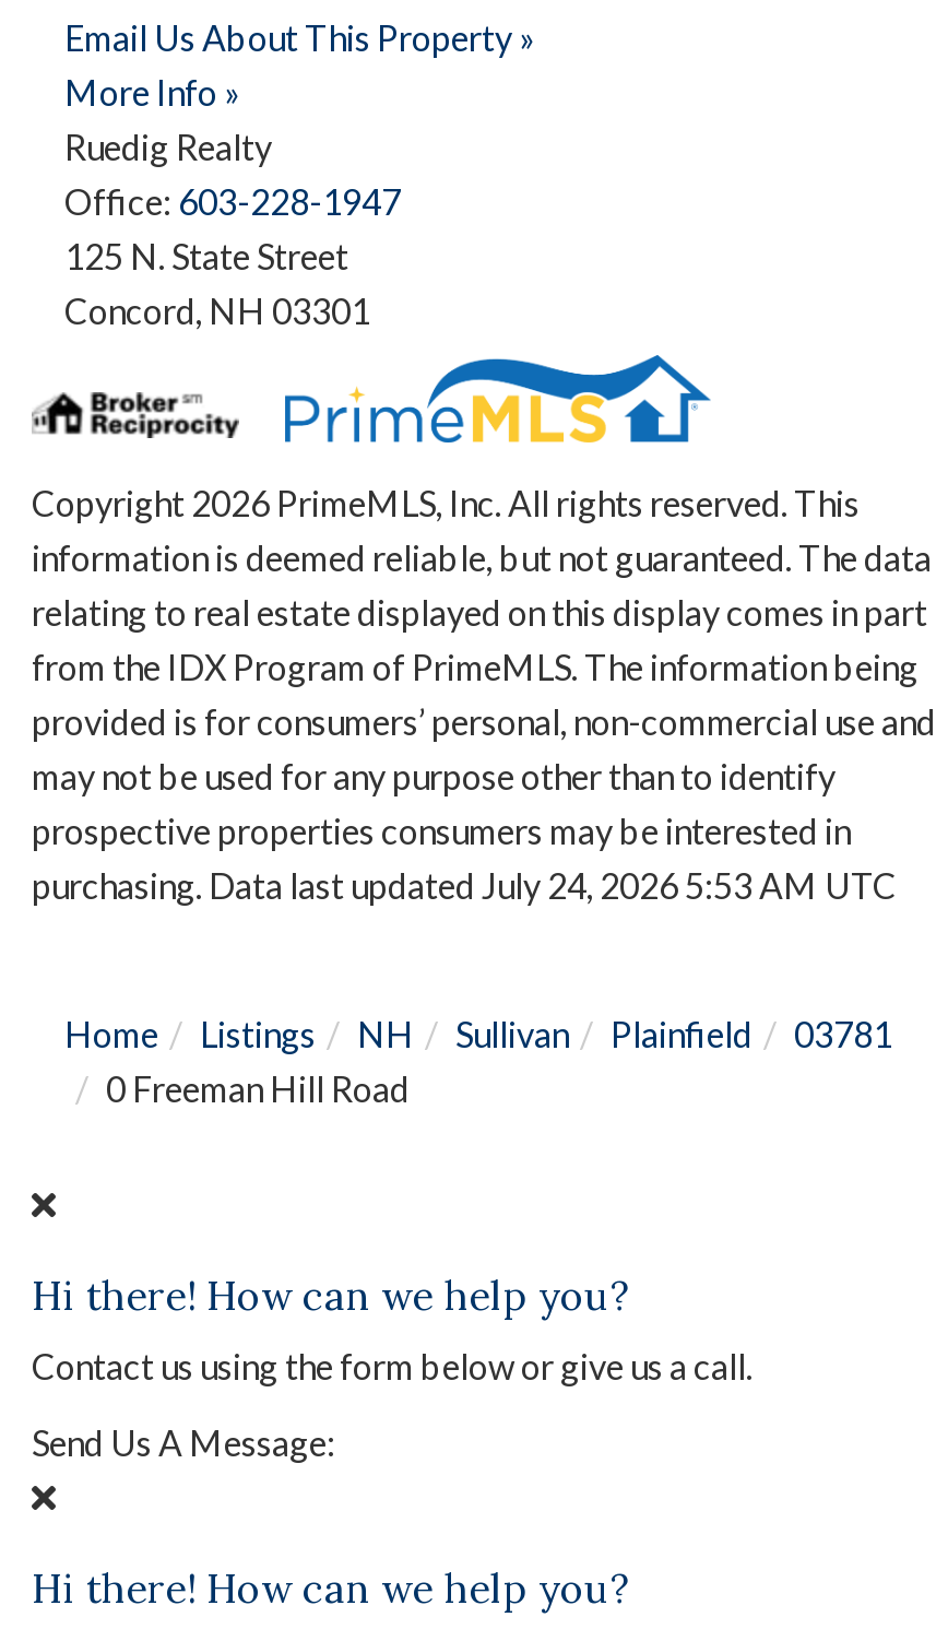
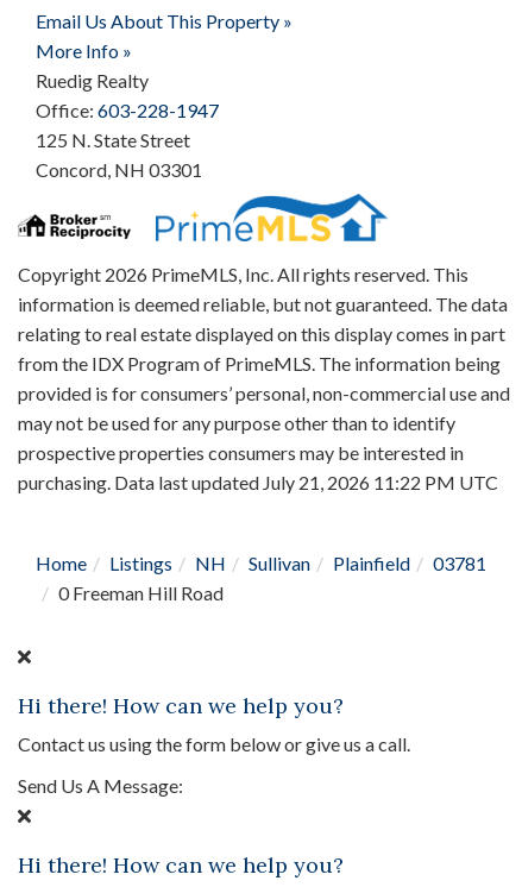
- purchasing. Data last updated July 24, 2026 5:53 AM UTC
+ purchasing. Data last updated July 21, 2026 11:22 PM UTC
